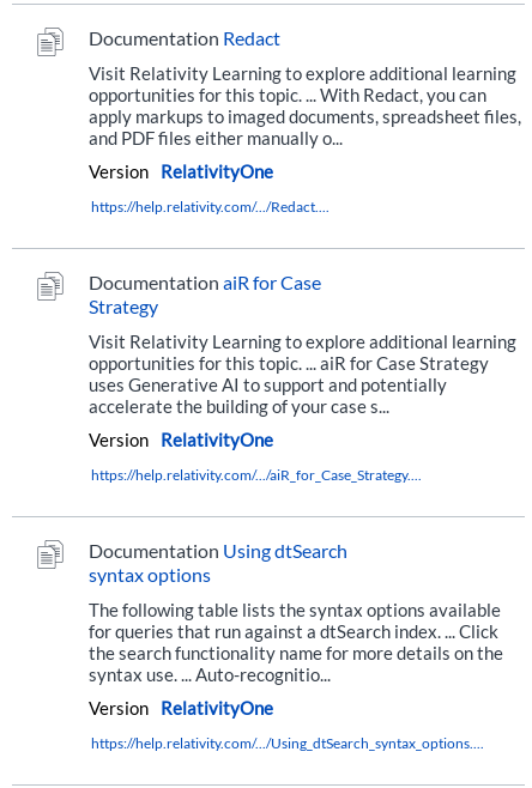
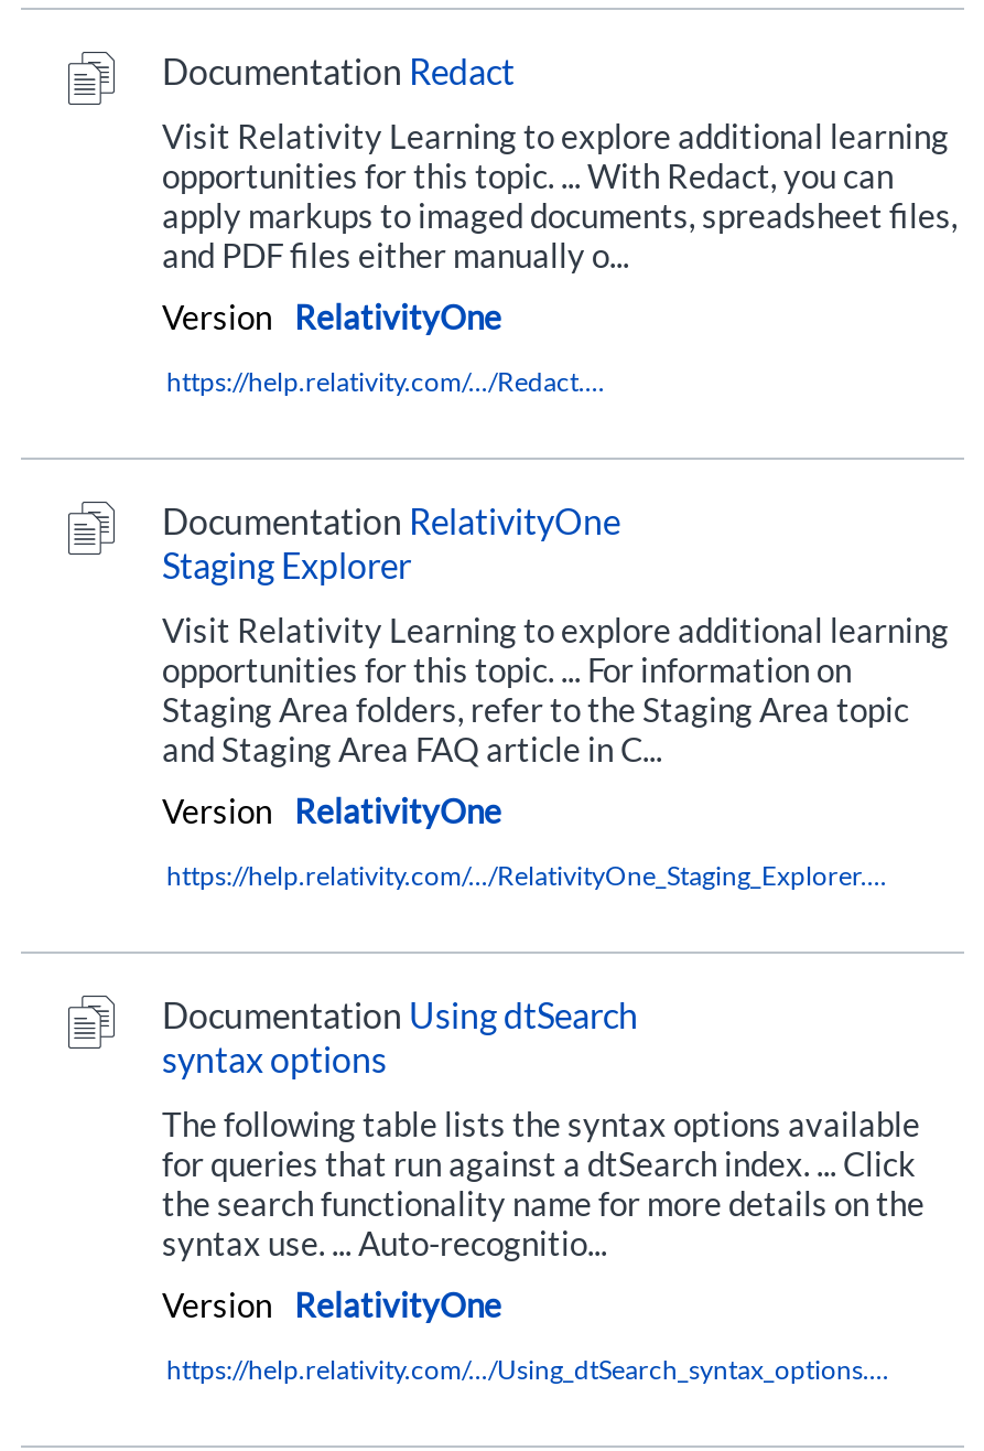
- Documentation aiR for Case
- Strategy
+ Documentation RelativityOne
+ Staging Explorer

- opportunities for this topic. ... aiR for Case Strategy
- uses Generative AI to support and potentially
- accelerate the building of your case s...
+ opportunities for this topic. ... For information on
+ Staging Area folders, refer to the Staging Area topic
+ and Staging Area FAQ article in C...

- https://help.relativity.com/.../aiR_for_Case_Strategy....
+ https://help.relativity.com/.../RelativityOne_Staging_Explorer....
